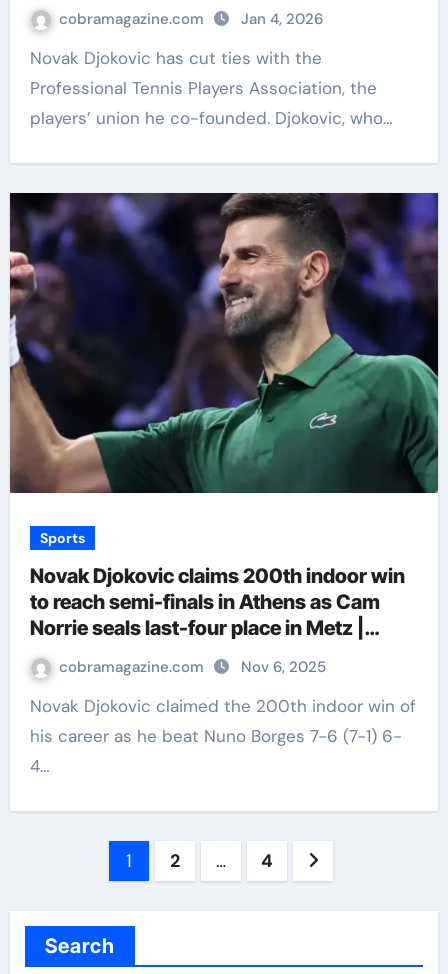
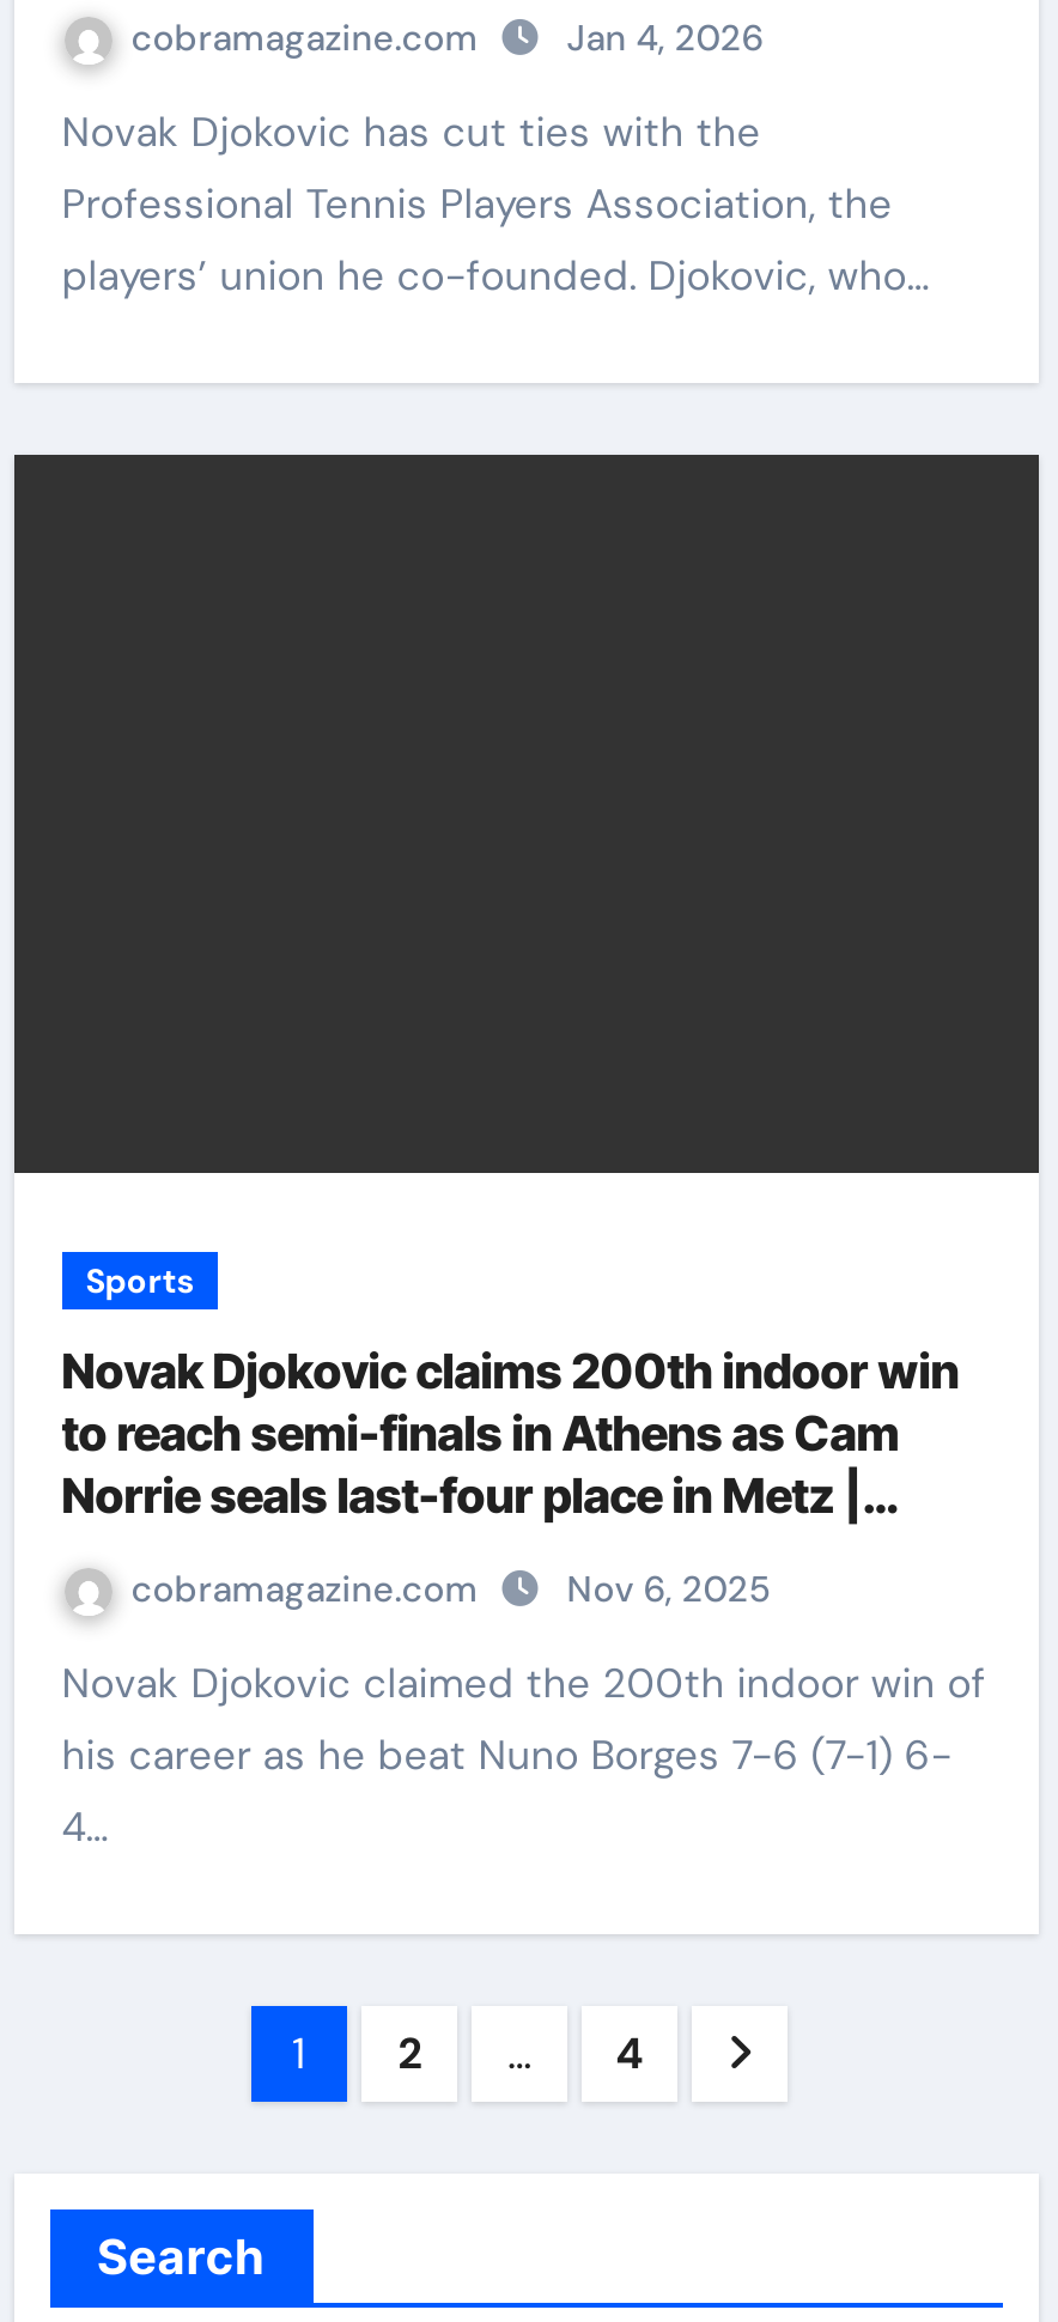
- [image]
